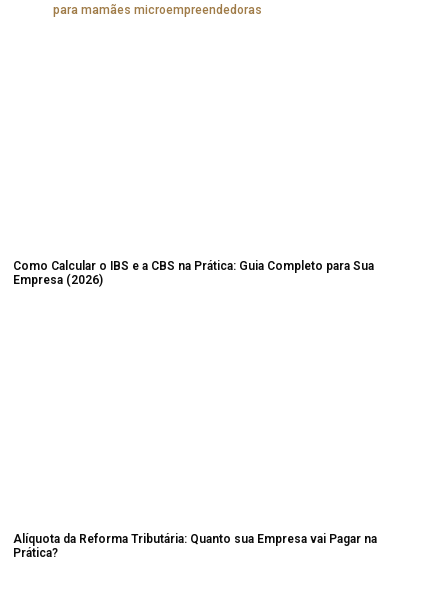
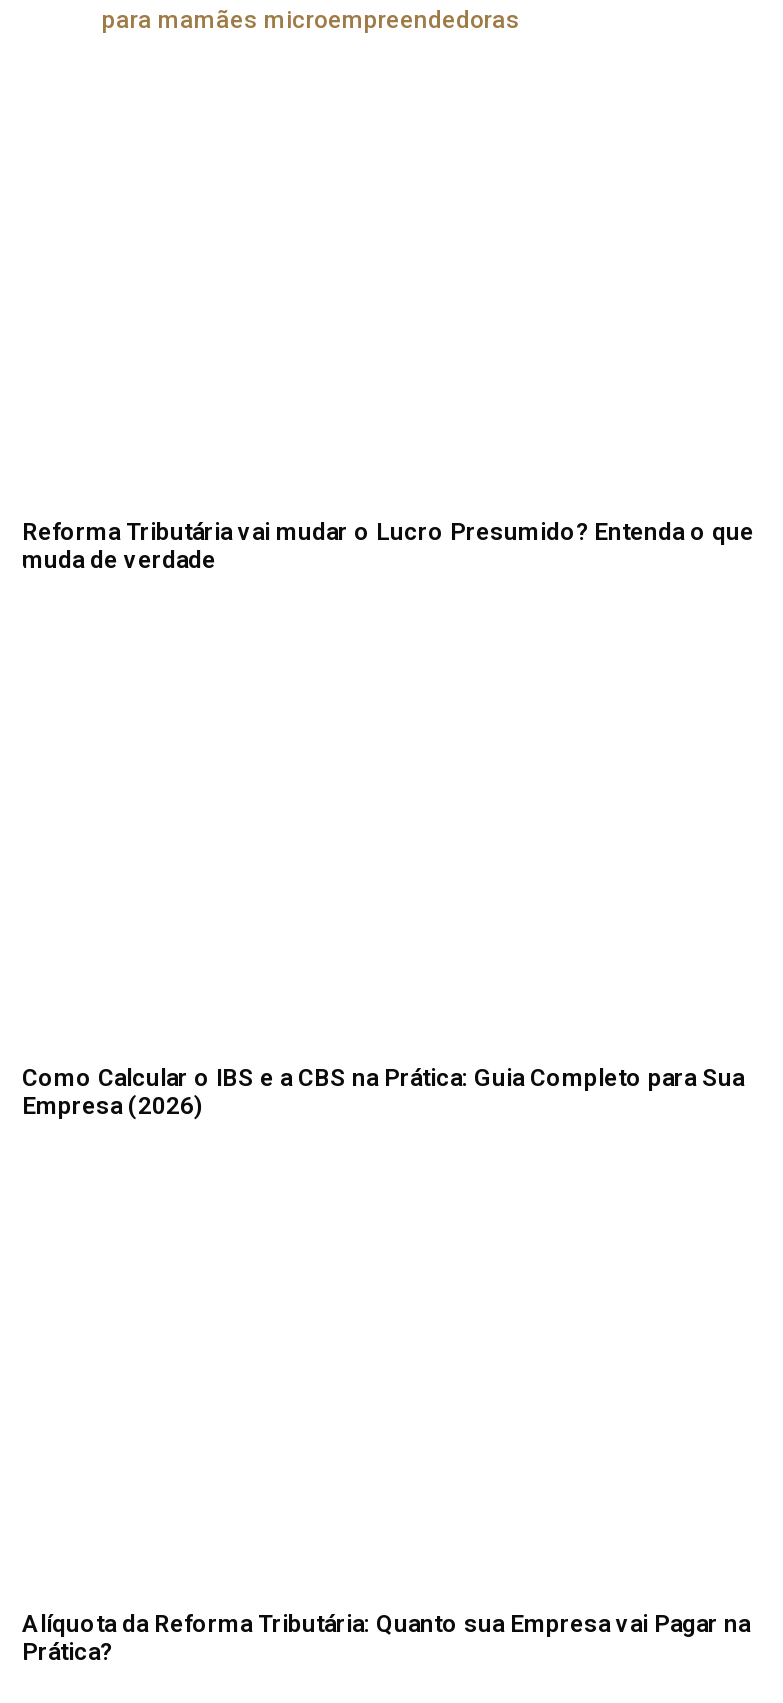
+ Reforma Tributária vai mudar o Lucro Presumido? Entenda o que
+ muda de verdade
